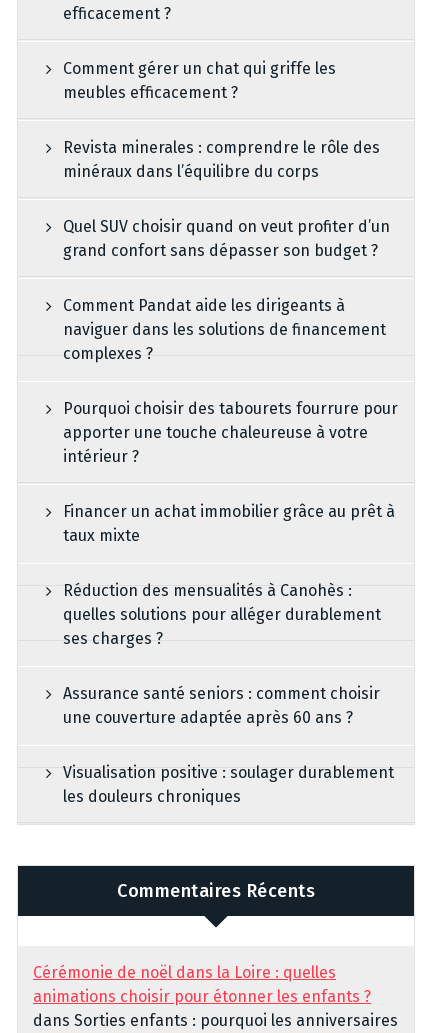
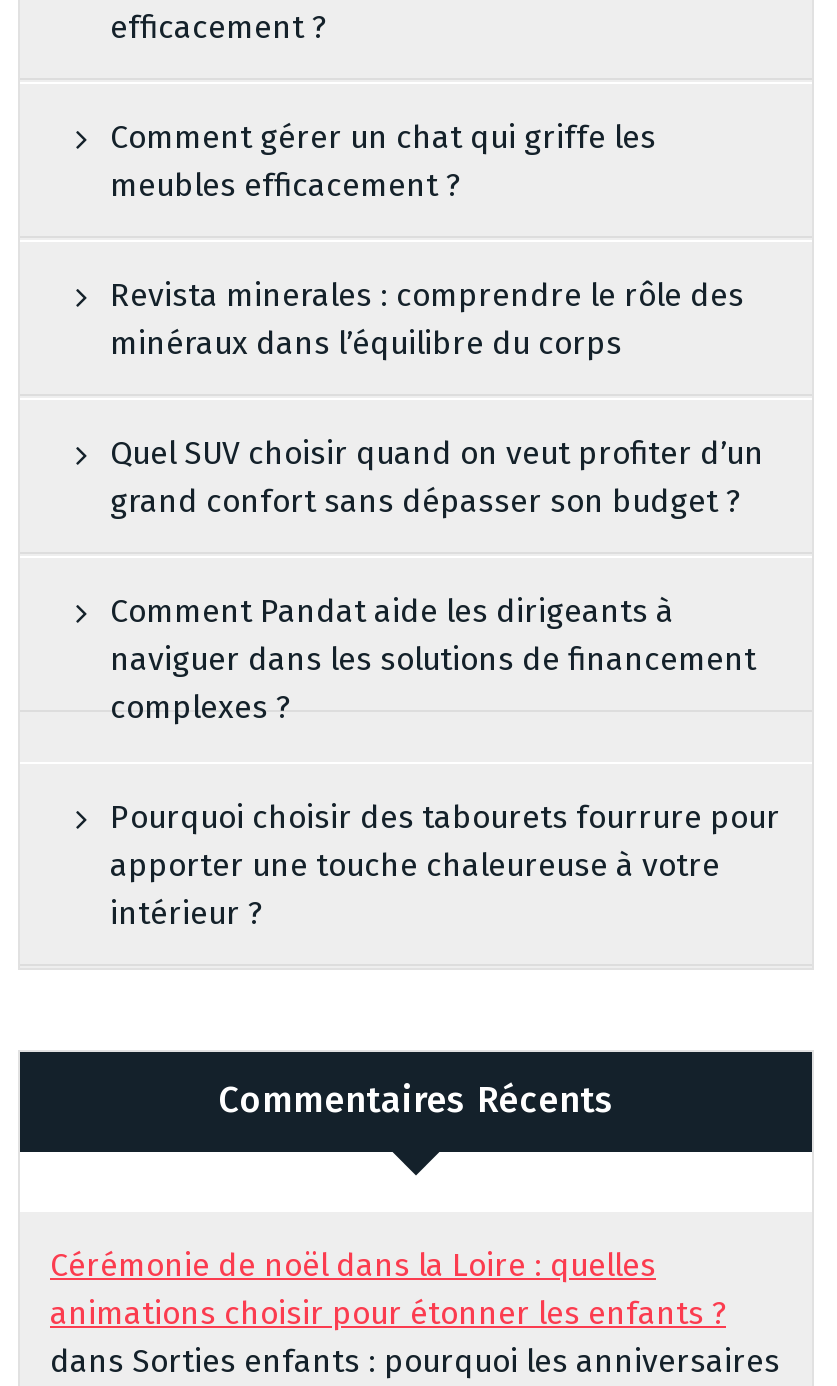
- Financer un achat immobilier grâce au prêt à
- taux mixte
- Réduction des mensualités à Canohès :
- quelles solutions pour alléger durablement
- ses charges ?
- Assurance santé seniors : comment choisir
- une couverture adaptée après 60 ans ?
- Visualisation positive : soulager durablement
- les douleurs chroniques
